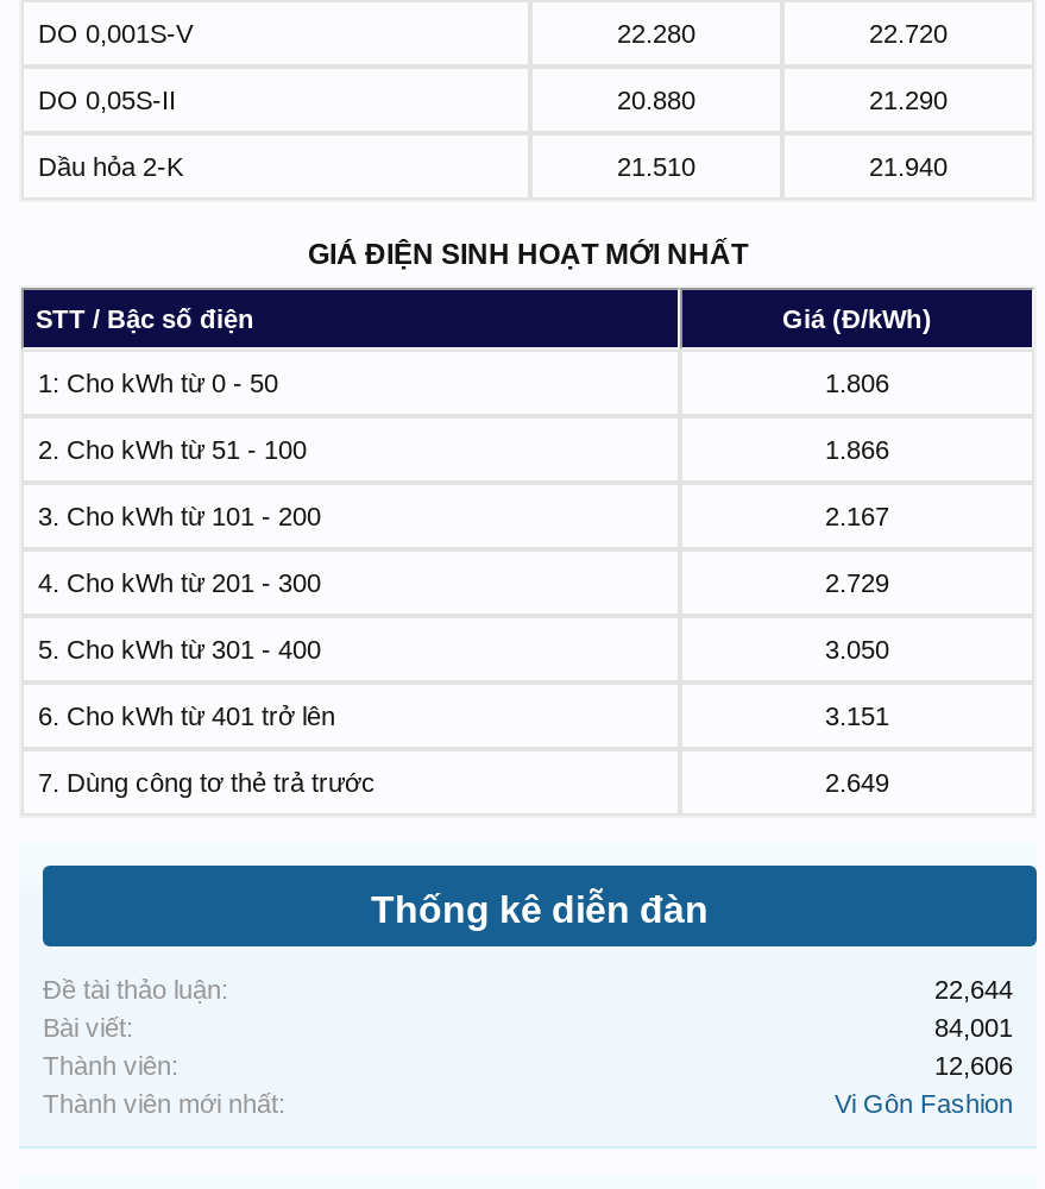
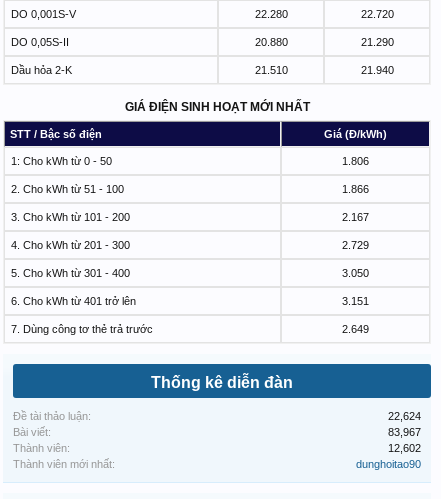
- 22,644
+ 22,624

- 84,001
+ 83,967

- 12,606
+ 12,602

- Vi Gôn Fashion
+ dunghoitao90
